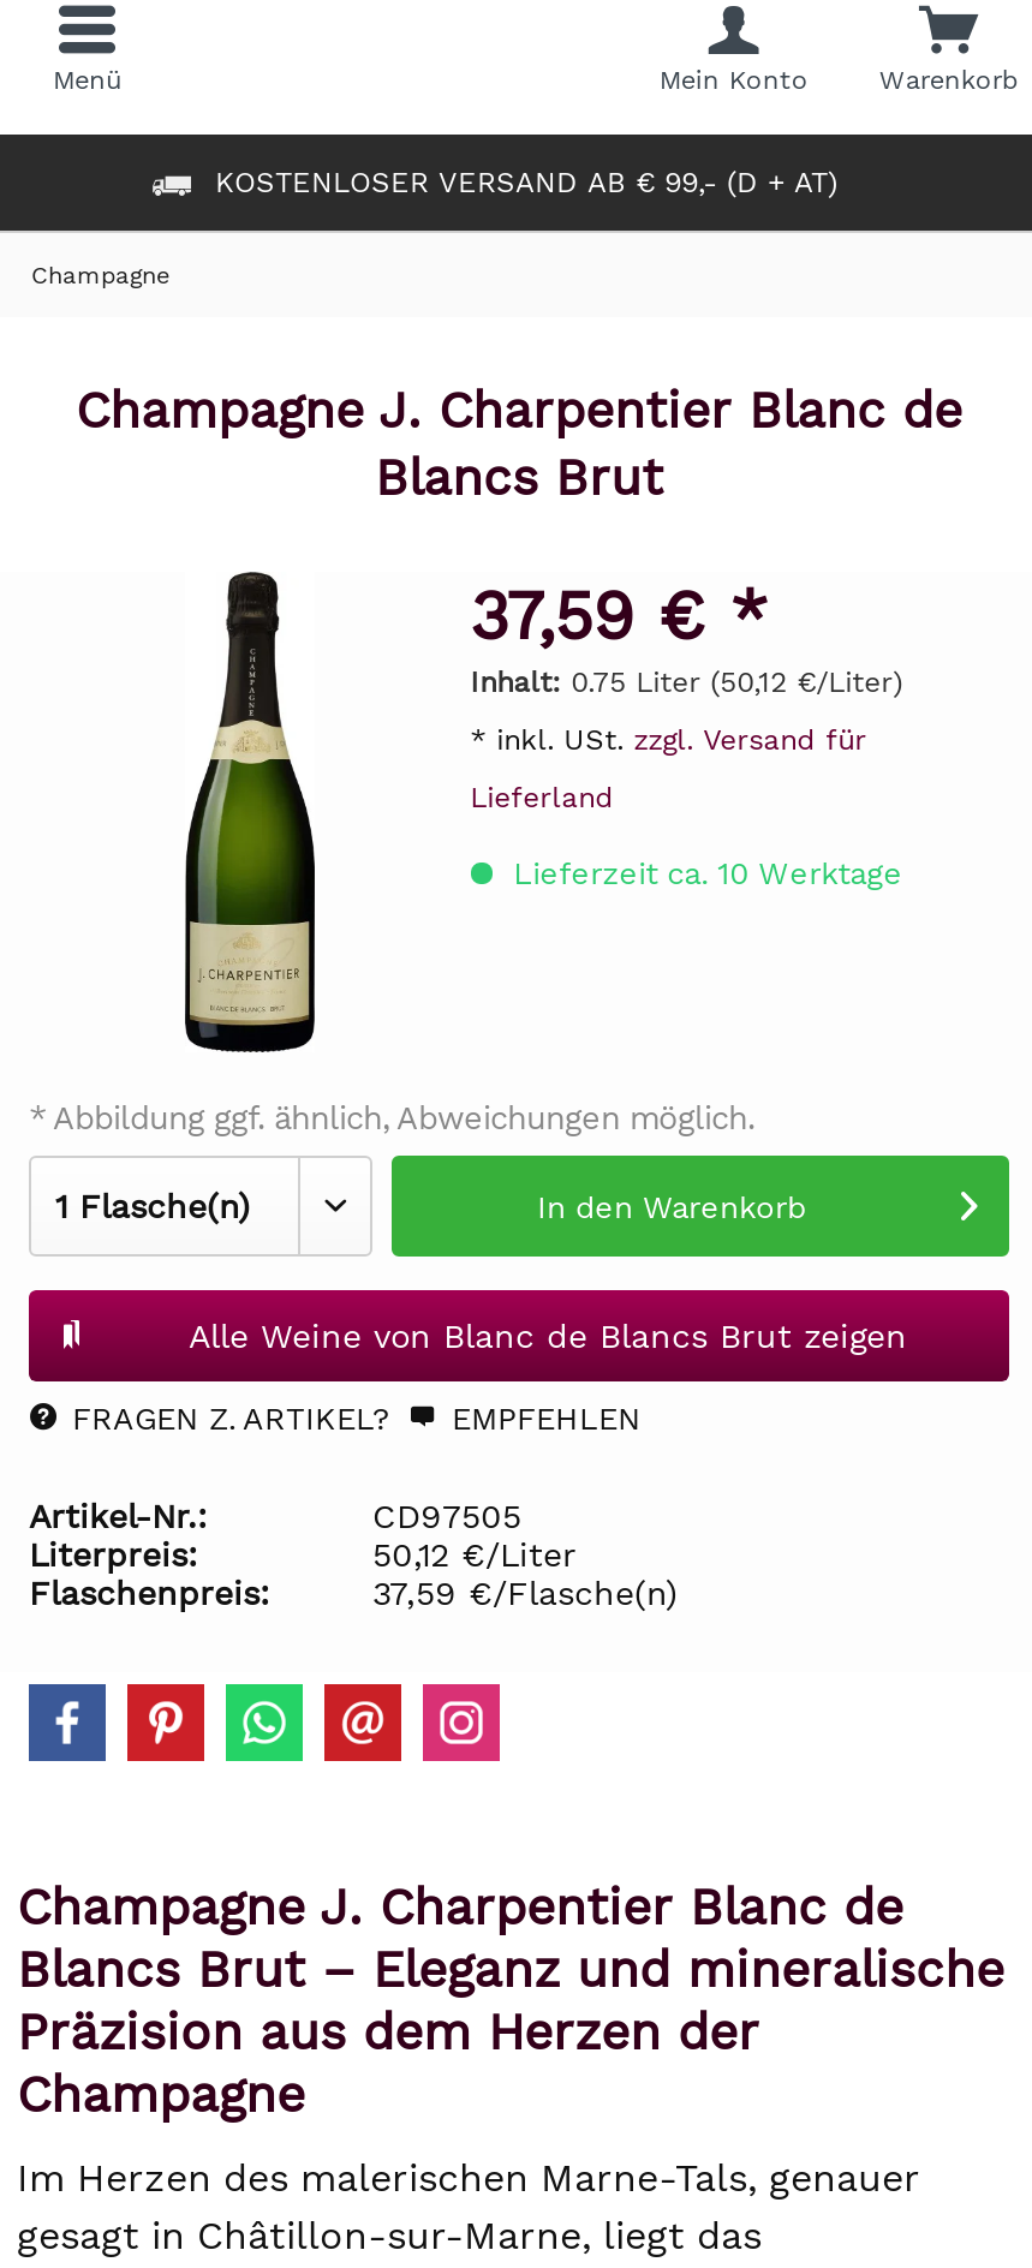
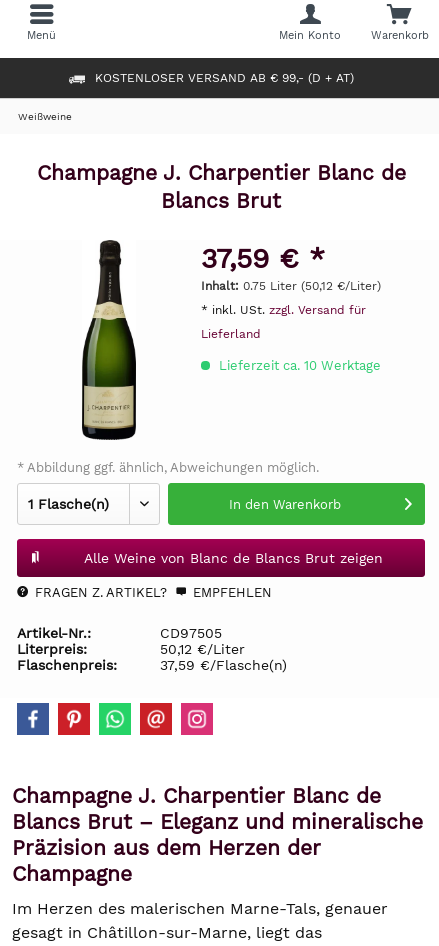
- Champagne
+ Weißweine
